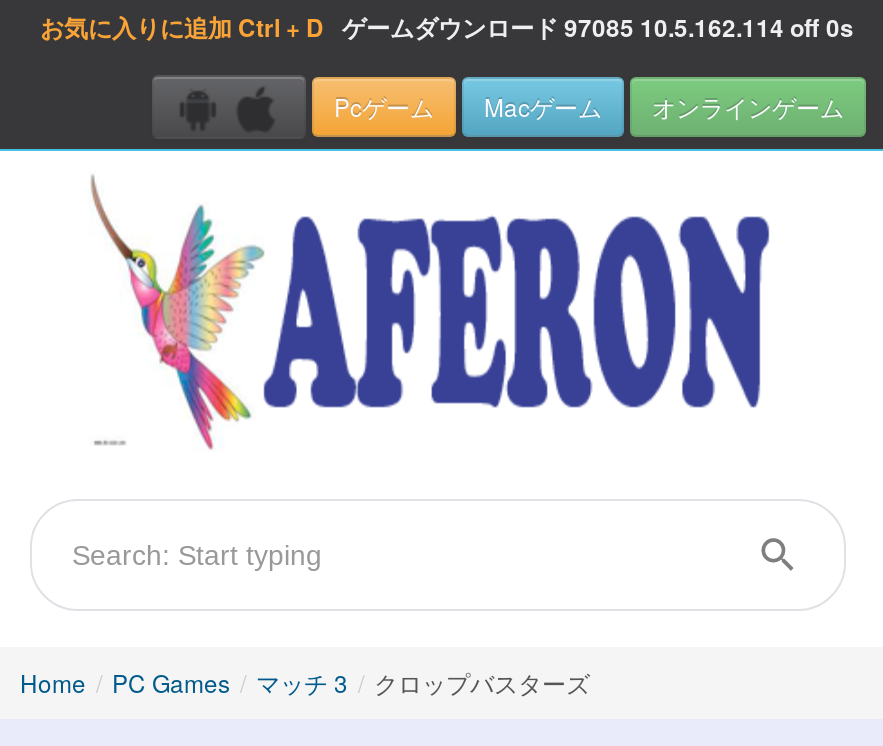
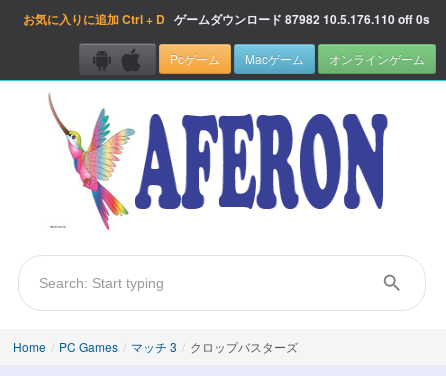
- お気に入りに追加Ctrl + Dゲームダウンロード97085 10.5.162.114 off 0s
+ お気に入りに追加Ctrl + Dゲームダウンロード87982 10.5.176.110 off 0s
